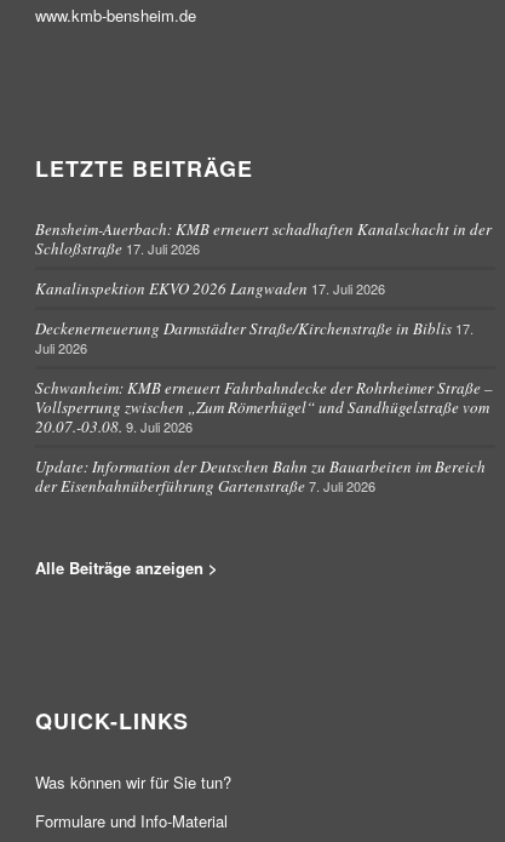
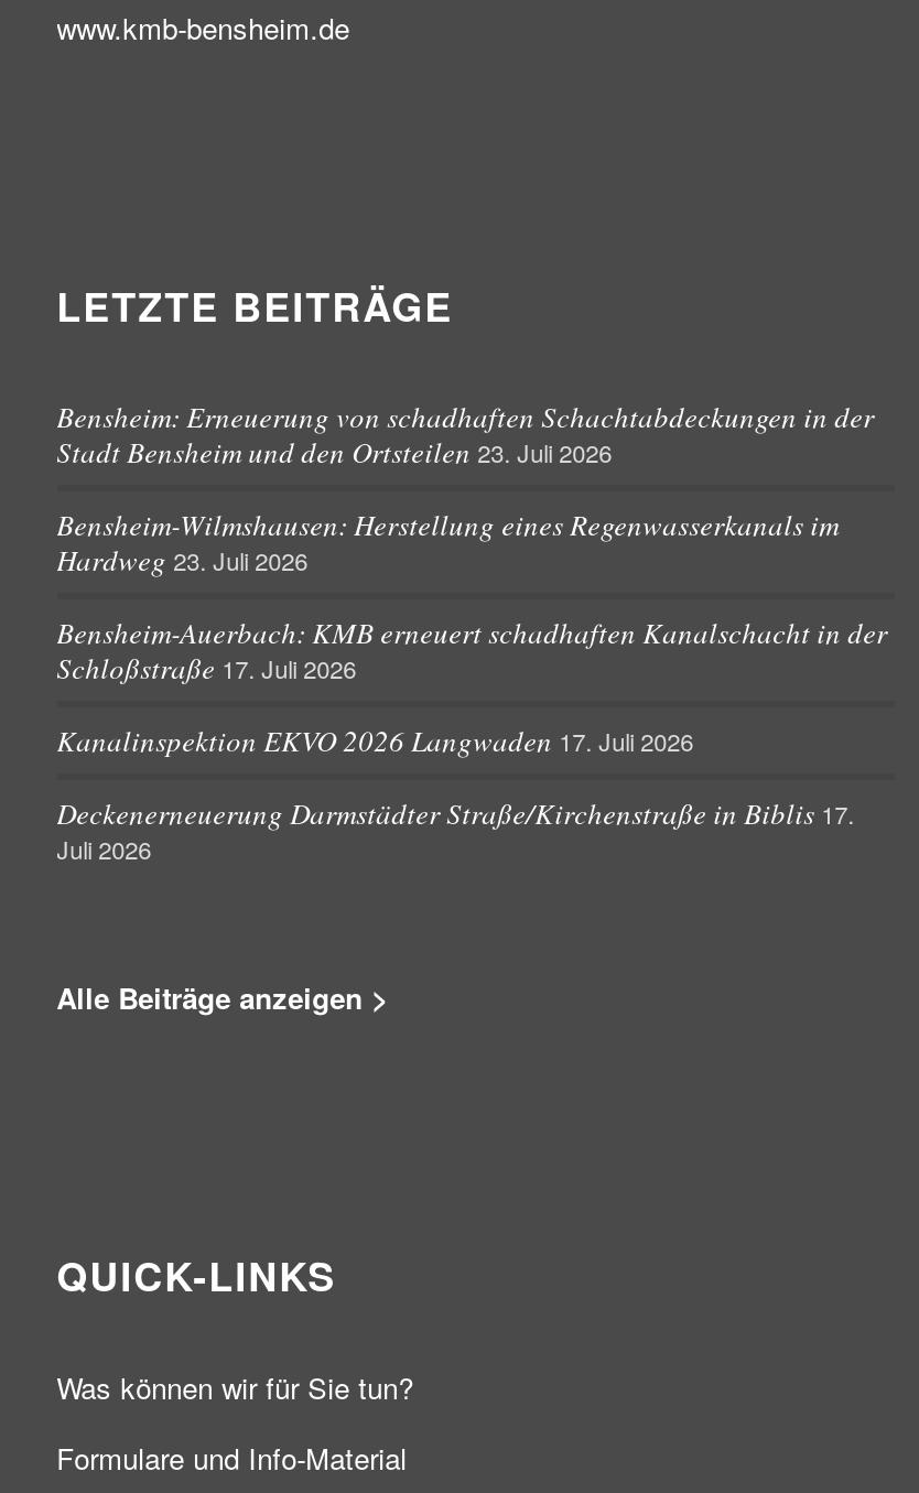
+ Bensheim: Erneuerung von schadhaften Schachtabdeckungen in der
+ Stadt Bensheim und den Ortsteilen 23. Juli 2026
+ Bensheim-Wilmshausen: Herstellung eines Regenwasserkanals im
+ Hardweg 23. Juli 2026

moved down: Bensheim-Auerbach: KMB erneuert schadhaften Kanalschacht in der | Schloßstraße 17. Juli 2026 | Kanalinspektion EKVO 2026 Langwaden 17. Juli 2026 | Deckenerneuerung Darmstädter Straße/Kirchenstraße in Biblis 17. | Juli 2026

- Schwanheim: KMB erneuert Fahrbahndecke der Rohrheimer Straße –
- Vollsperrung zwischen „Zum Römerhügel“ und Sandhügelstraße vom
- 20.07.-03.08. 9. Juli 2026
- Update: Information der Deutschen Bahn zu Bauarbeiten im Bereich
- der Eisenbahnüberführung Gartenstraße 7. Juli 2026
